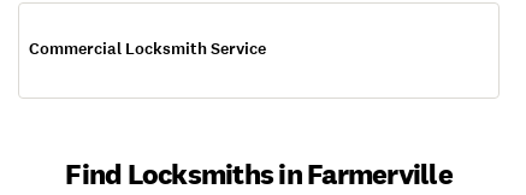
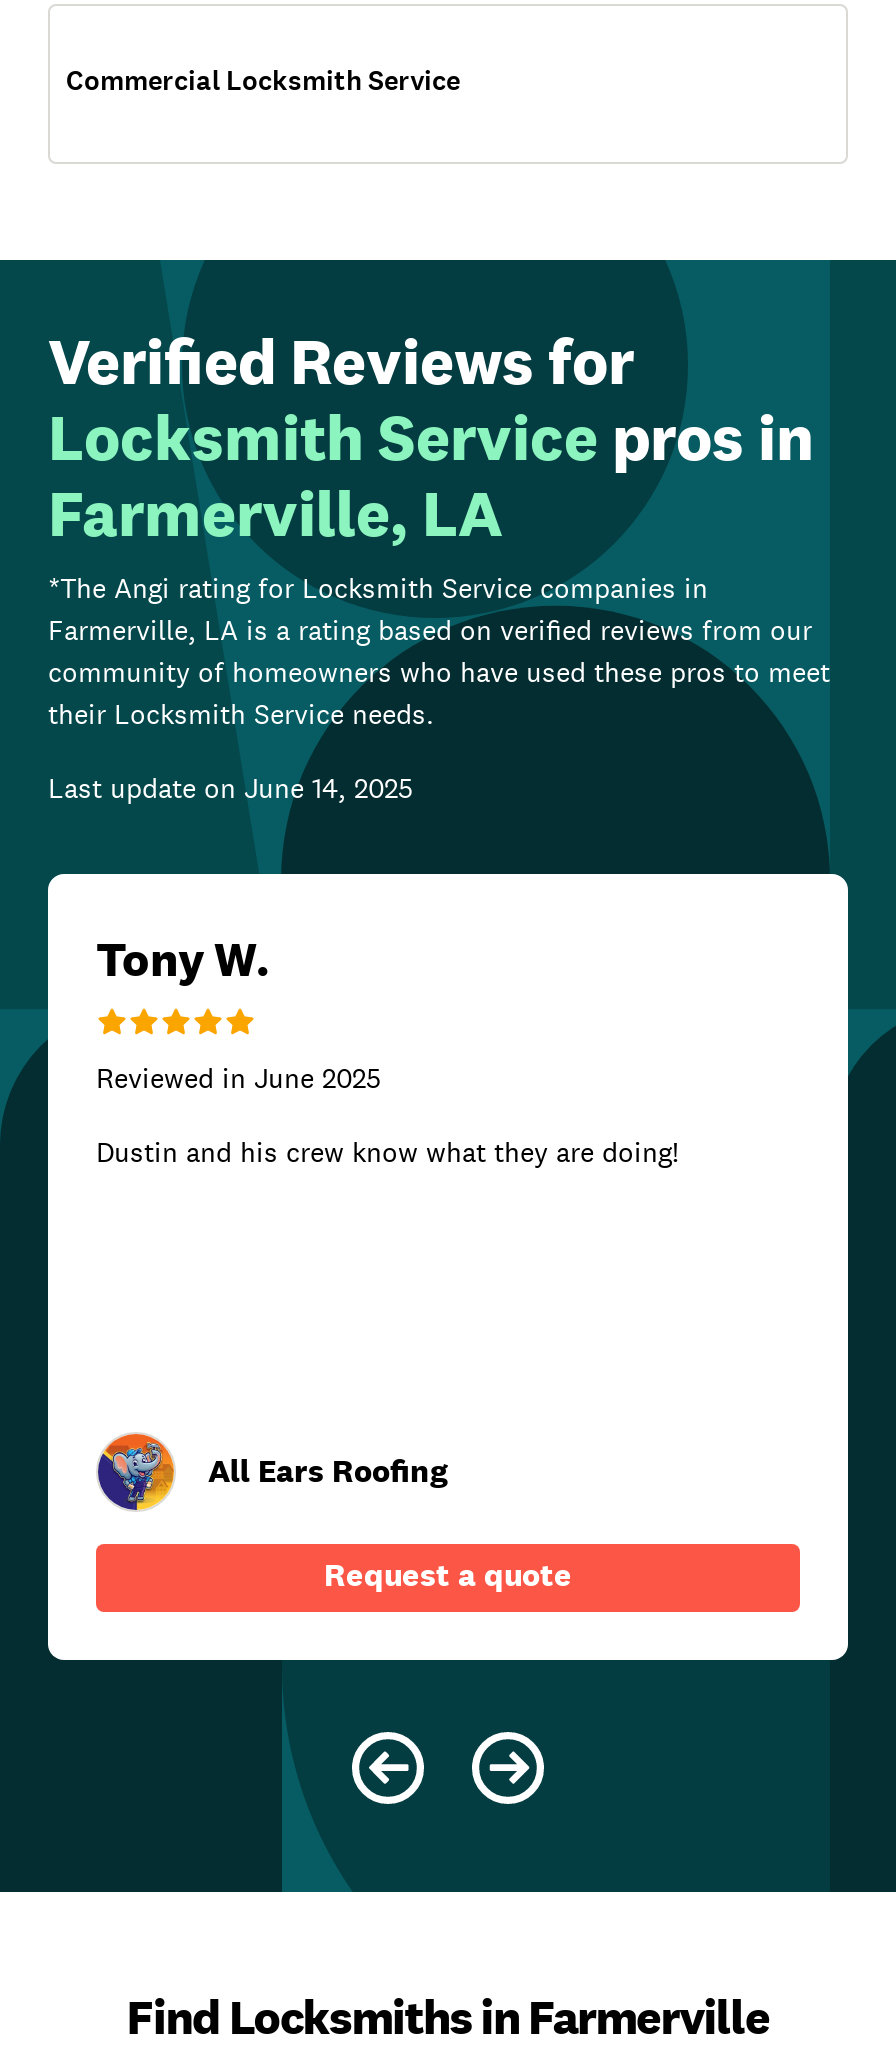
+ [image]
+ Verified Reviews for
+ Locksmith Service pros in
+ Farmerville, LA
+ *The Angi rating for Locksmith Service companies in
+ Farmerville, LA is a rating based on verified reviews from our
+ community of homeowners who have used these pros to meet
+ their Locksmith Service needs.
+ Last update on June 14, 2025
+ Tony W.
+ Reviewed in June 2025
+ Dustin and his crew know what they are doing!

+ All Ears Roofing
+ Request a quote
